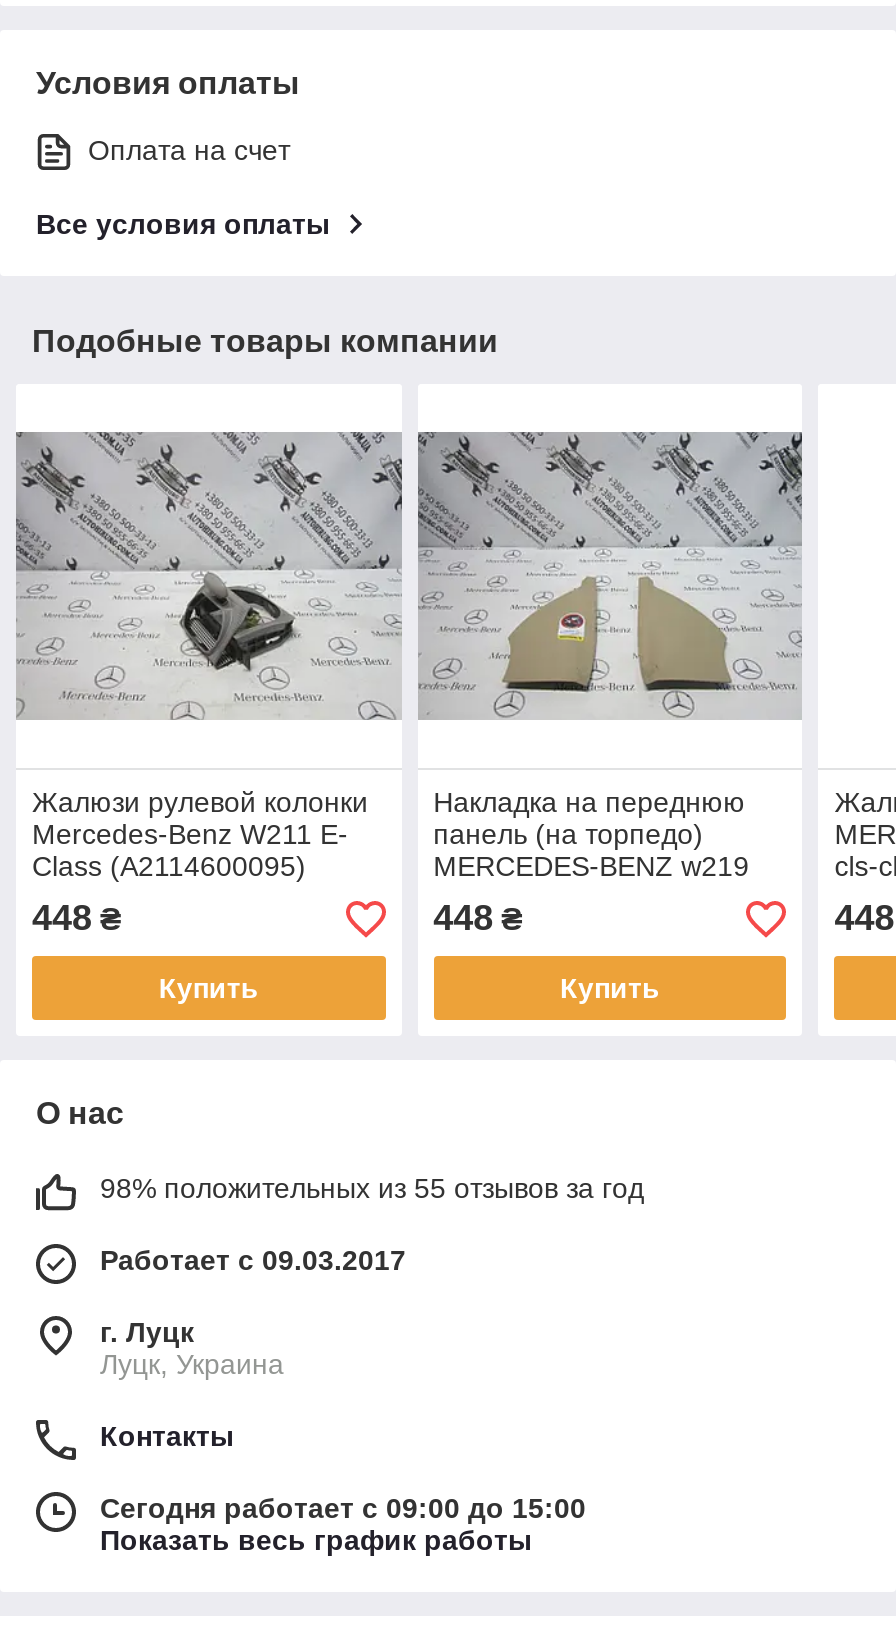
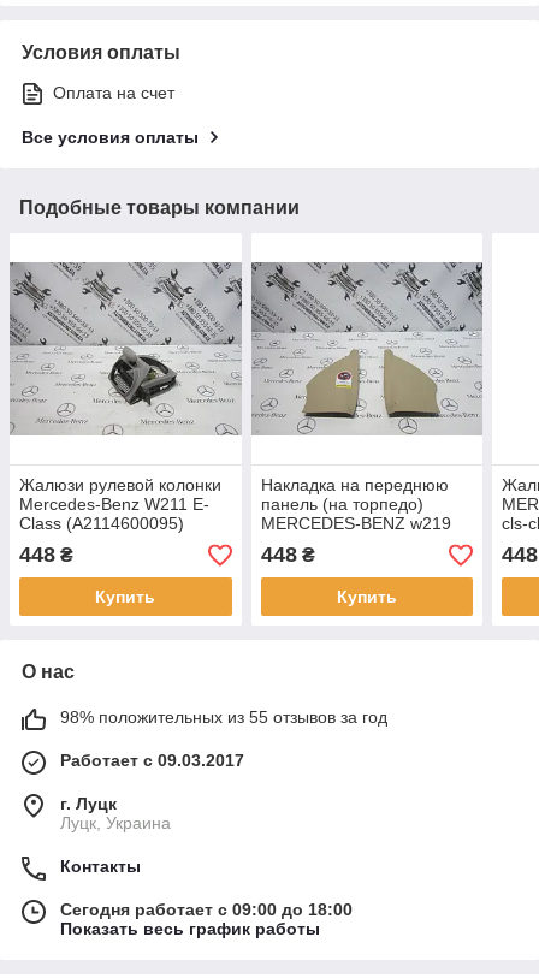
- Сегодня работает с 09:00 до 15:00
+ Сегодня работает с 09:00 до 18:00
